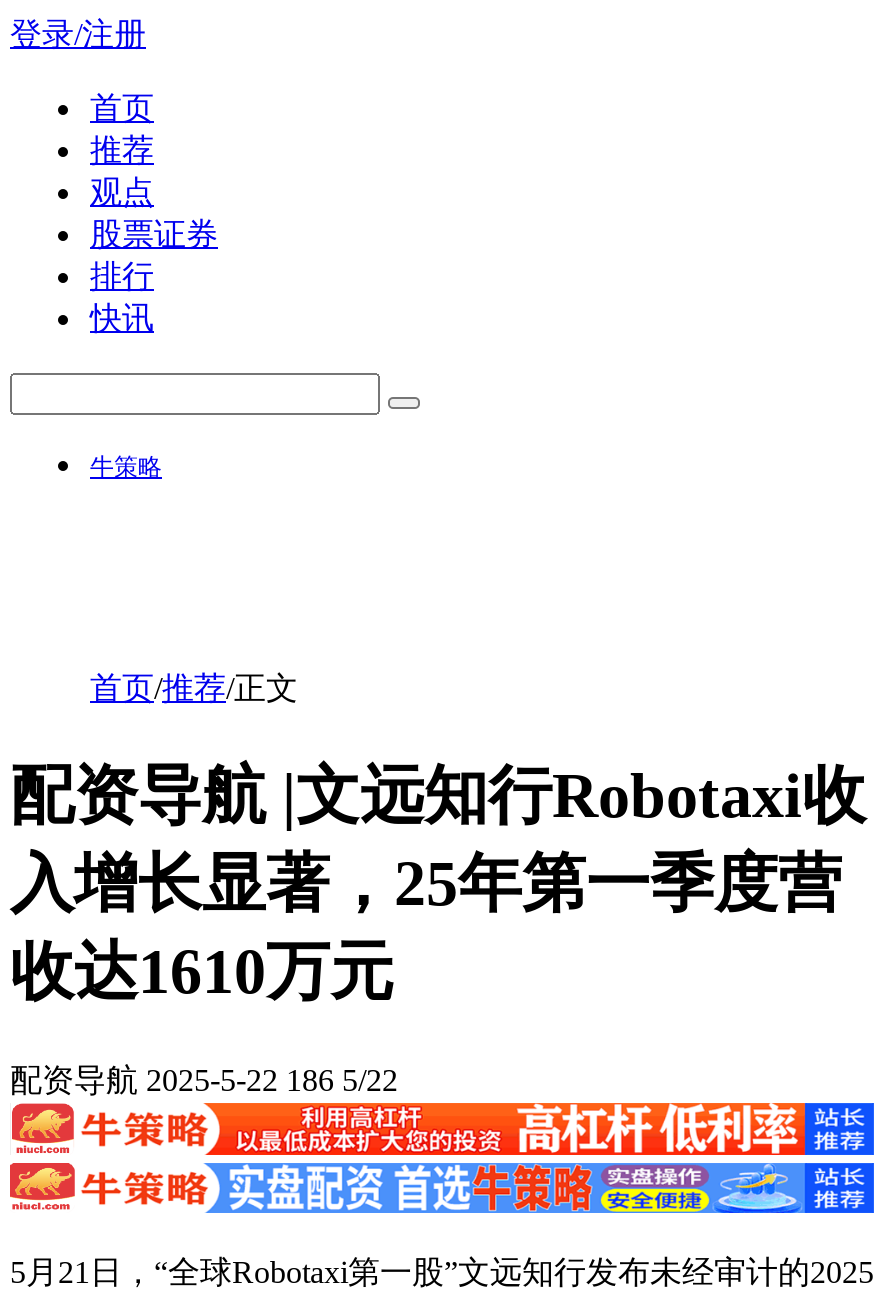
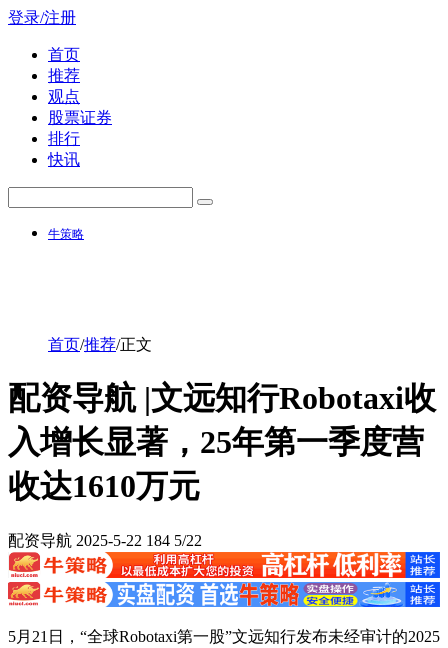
- 配资导航 2025-5-22 186 5/22
+ 配资导航 2025-5-22 184 5/22
